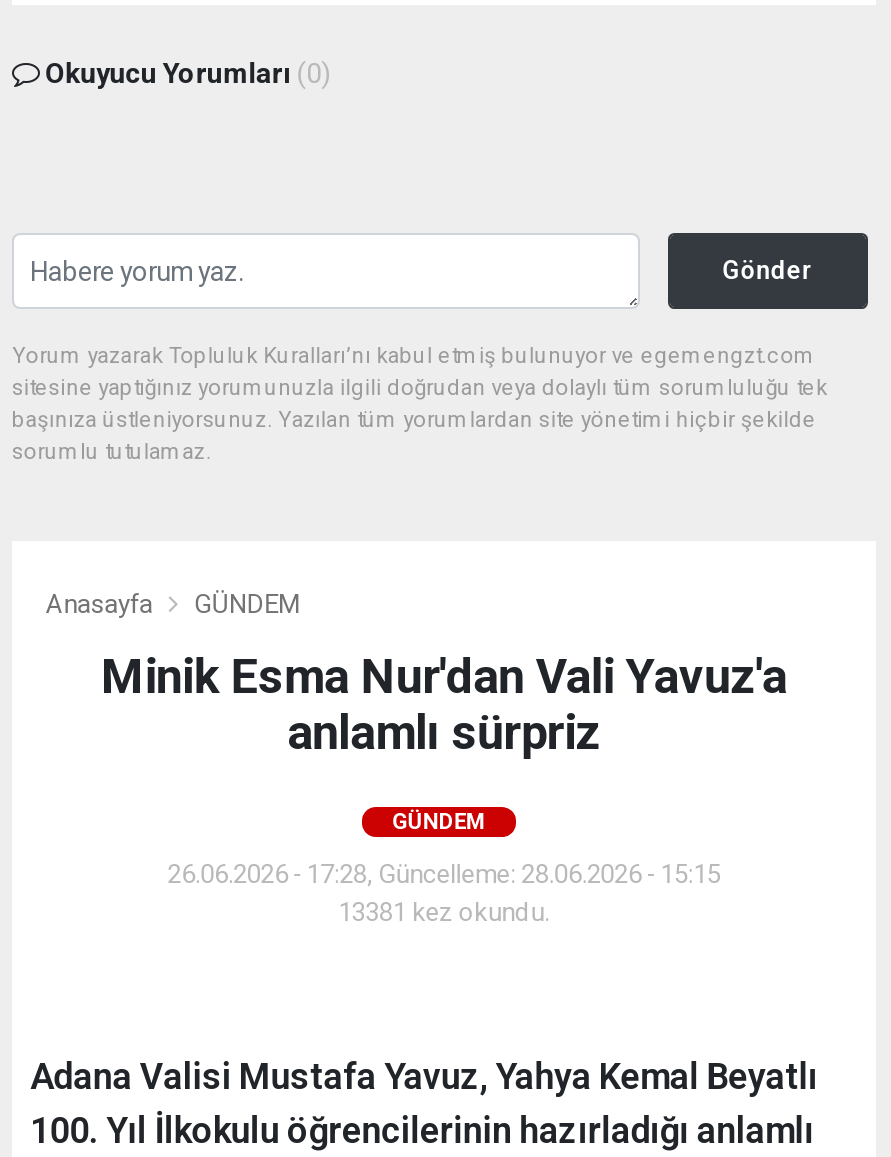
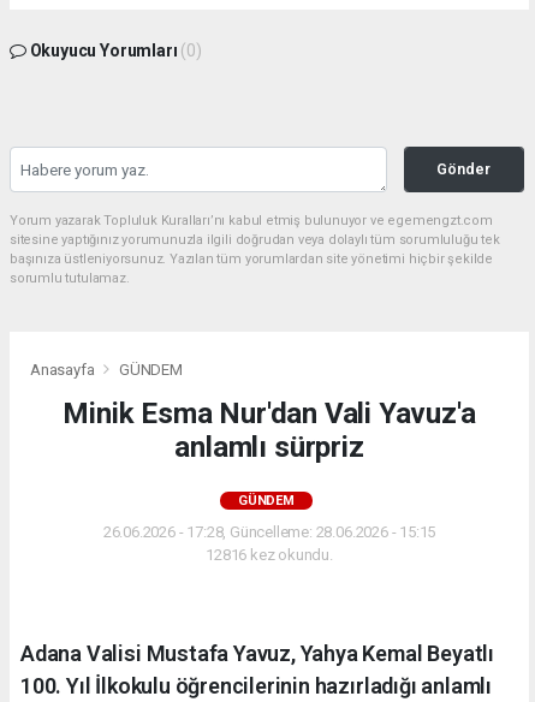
- 13381 kez okundu.
+ 12816 kez okundu.
